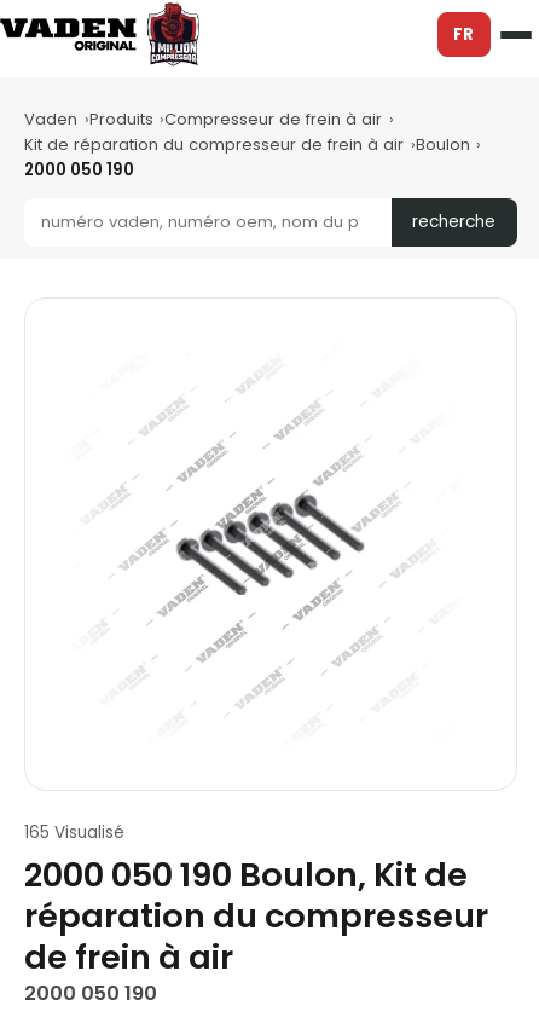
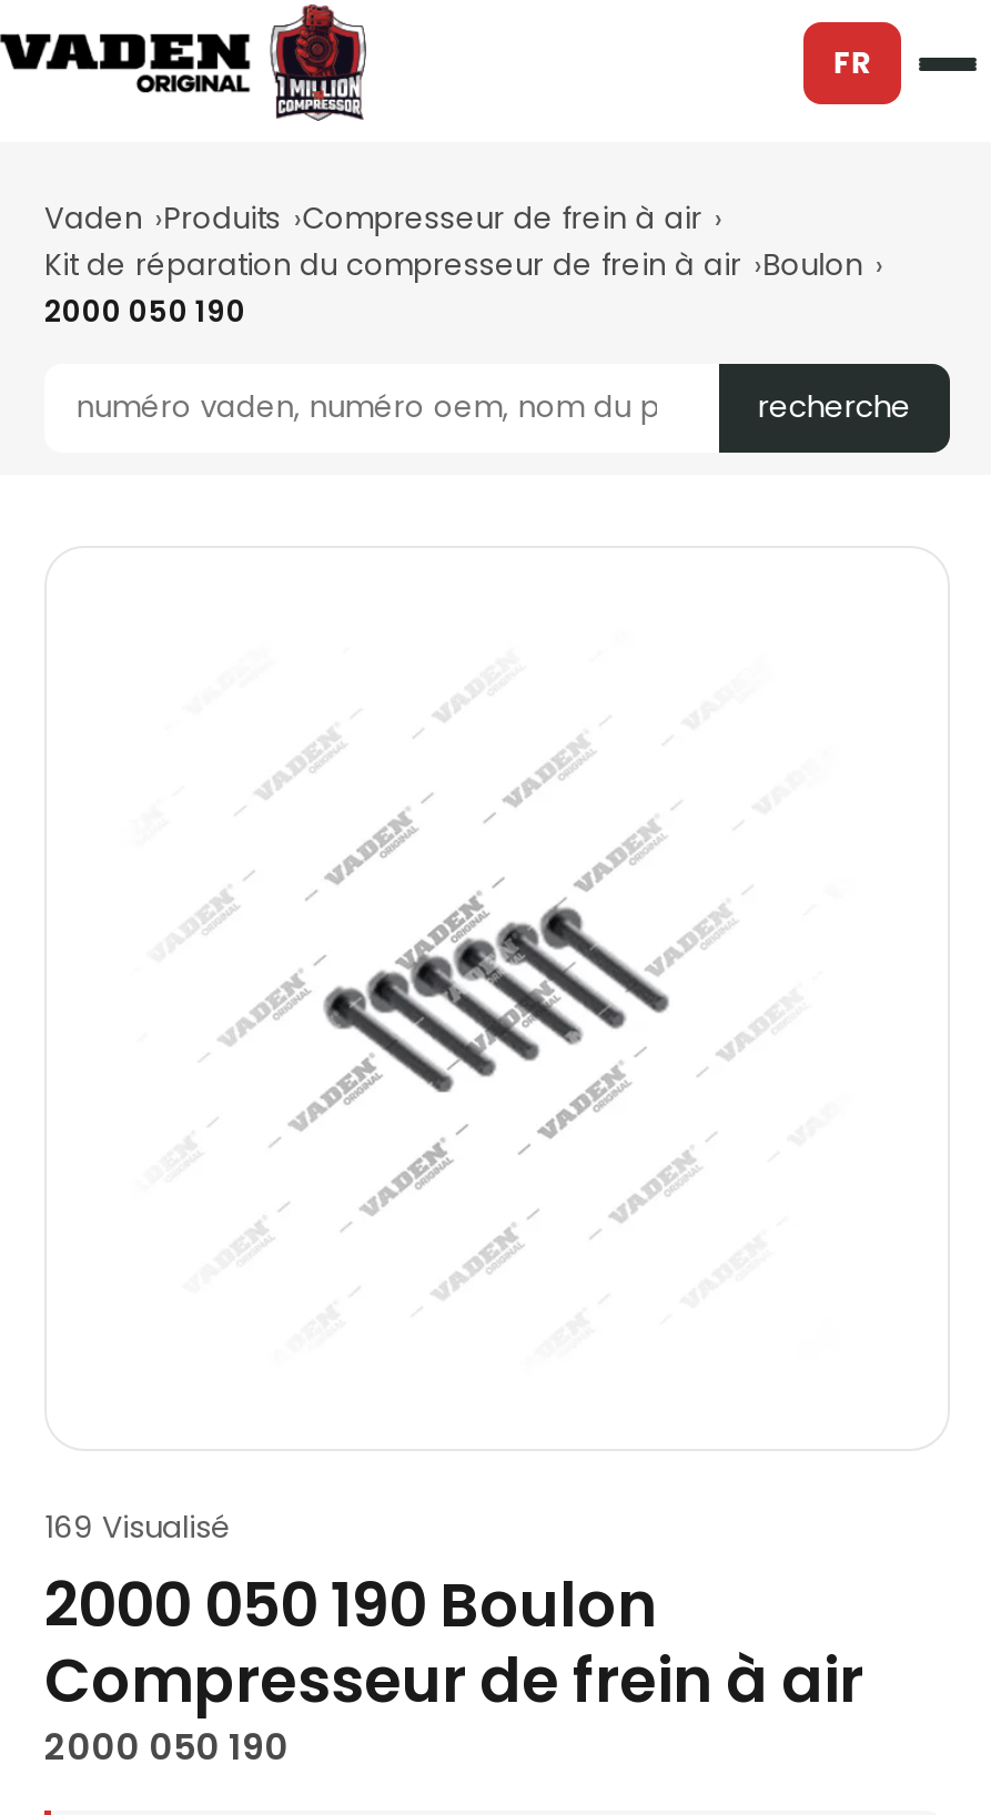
- 165 Visualisé
- 2000 050 190 Boulon, Kit de
- réparation du compresseur
- de frein à air
+ 169 Visualisé
+ 2000 050 190 Boulon
+ Compresseur de frein à air
